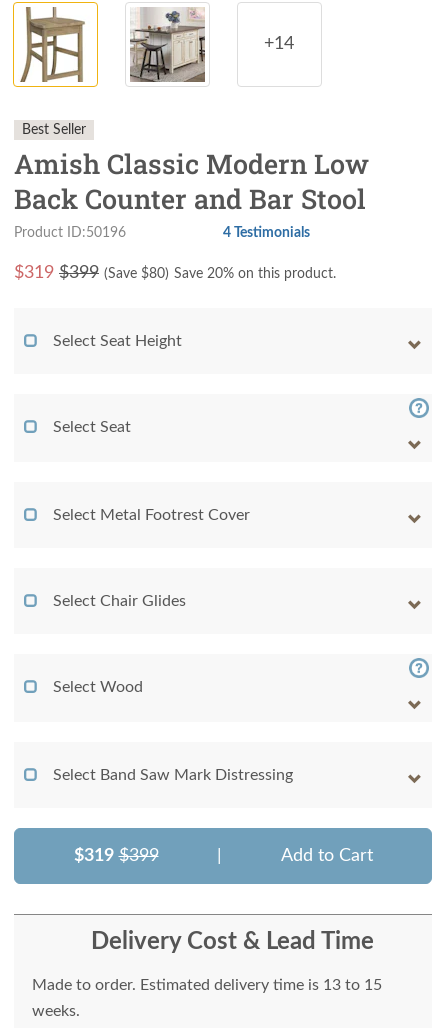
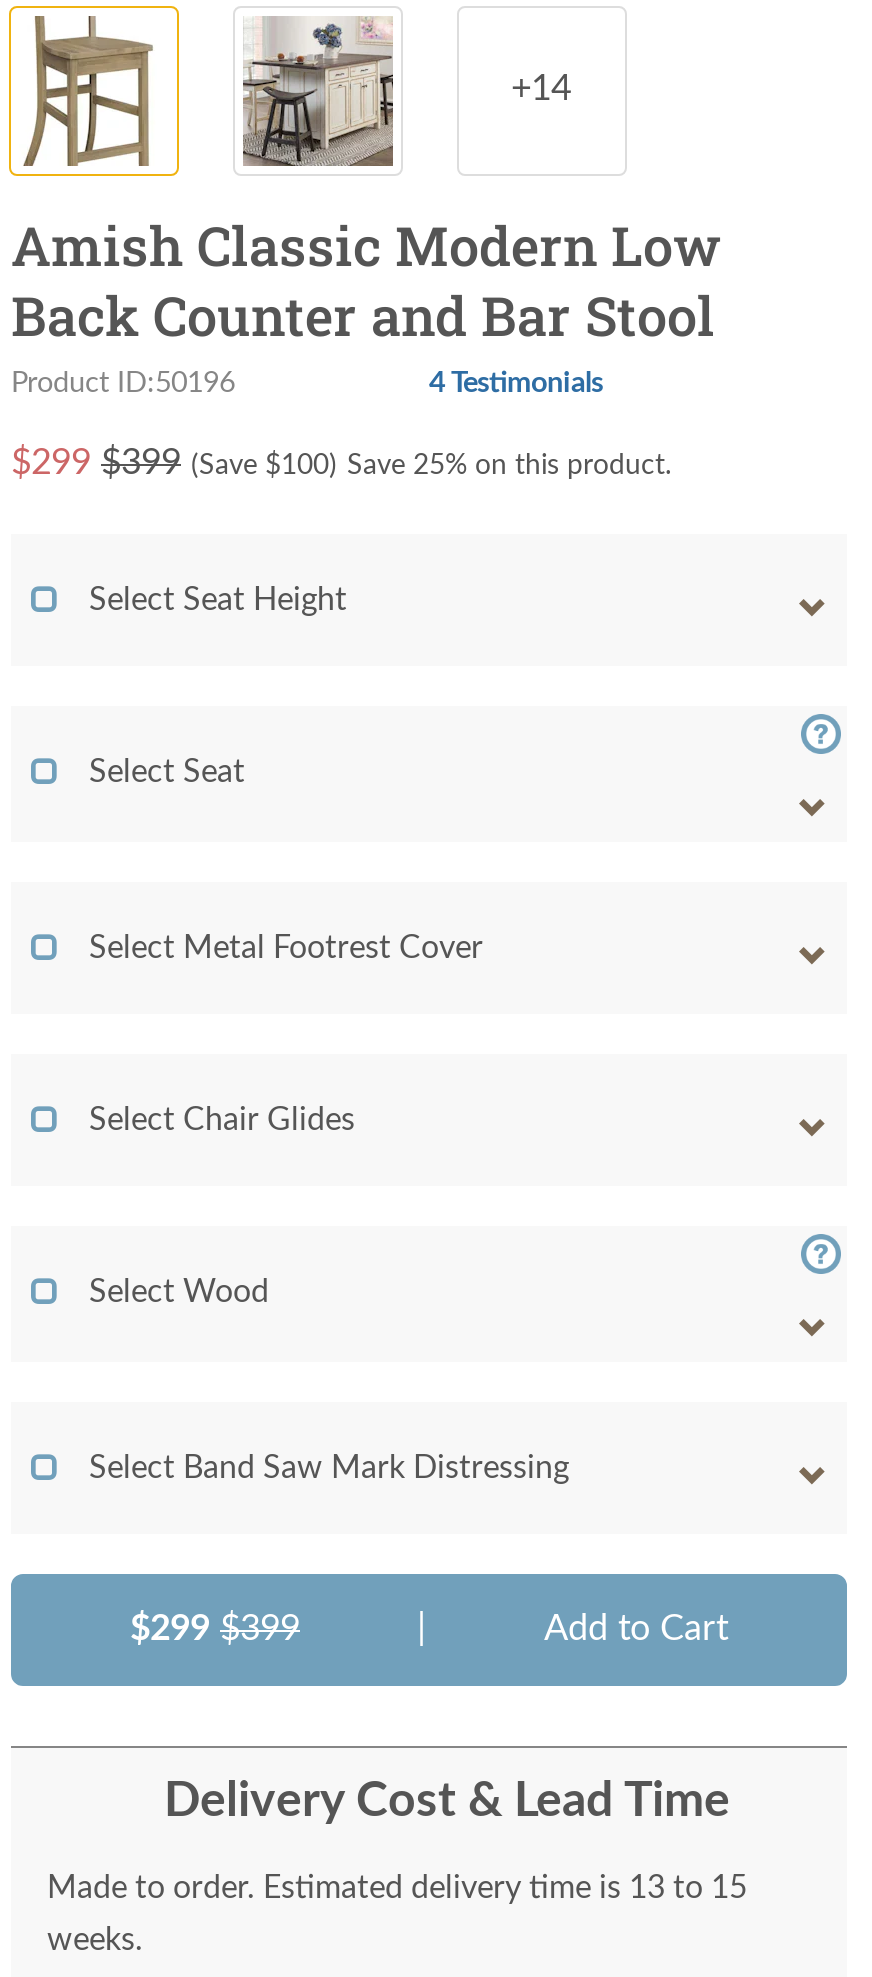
- Best Seller

- $319 $399 (Save $80) Save 20% on this product.
+ $299 $399 (Save $100) Save 25% on this product.

- $319 $399
+ $299 $399
